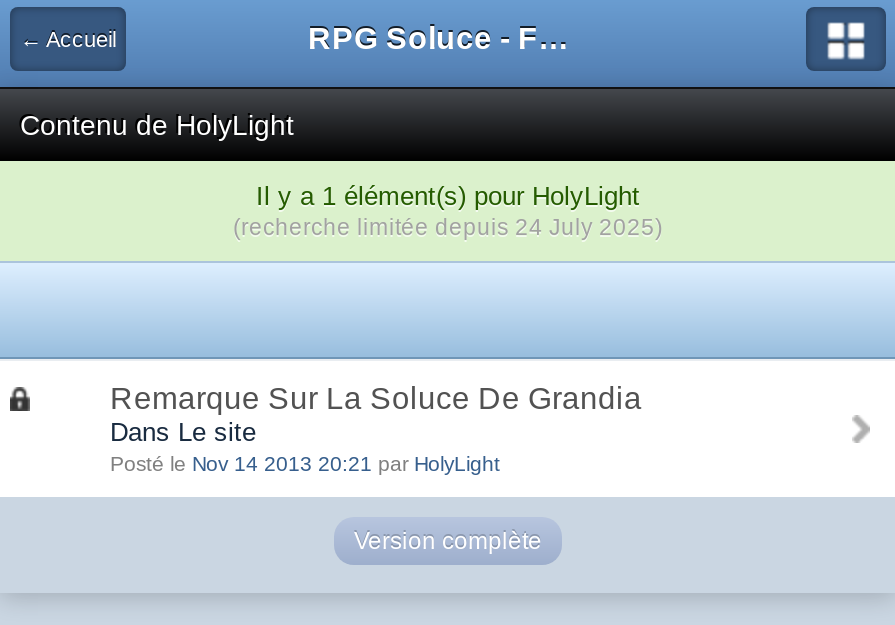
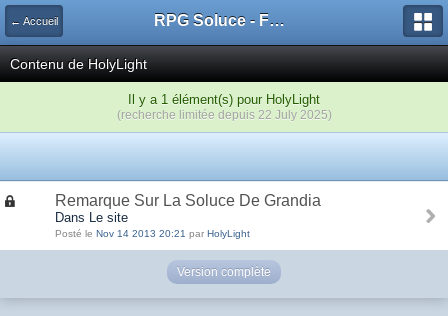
- (recherche limitée depuis 24 July 2025)
+ (recherche limitée depuis 22 July 2025)
